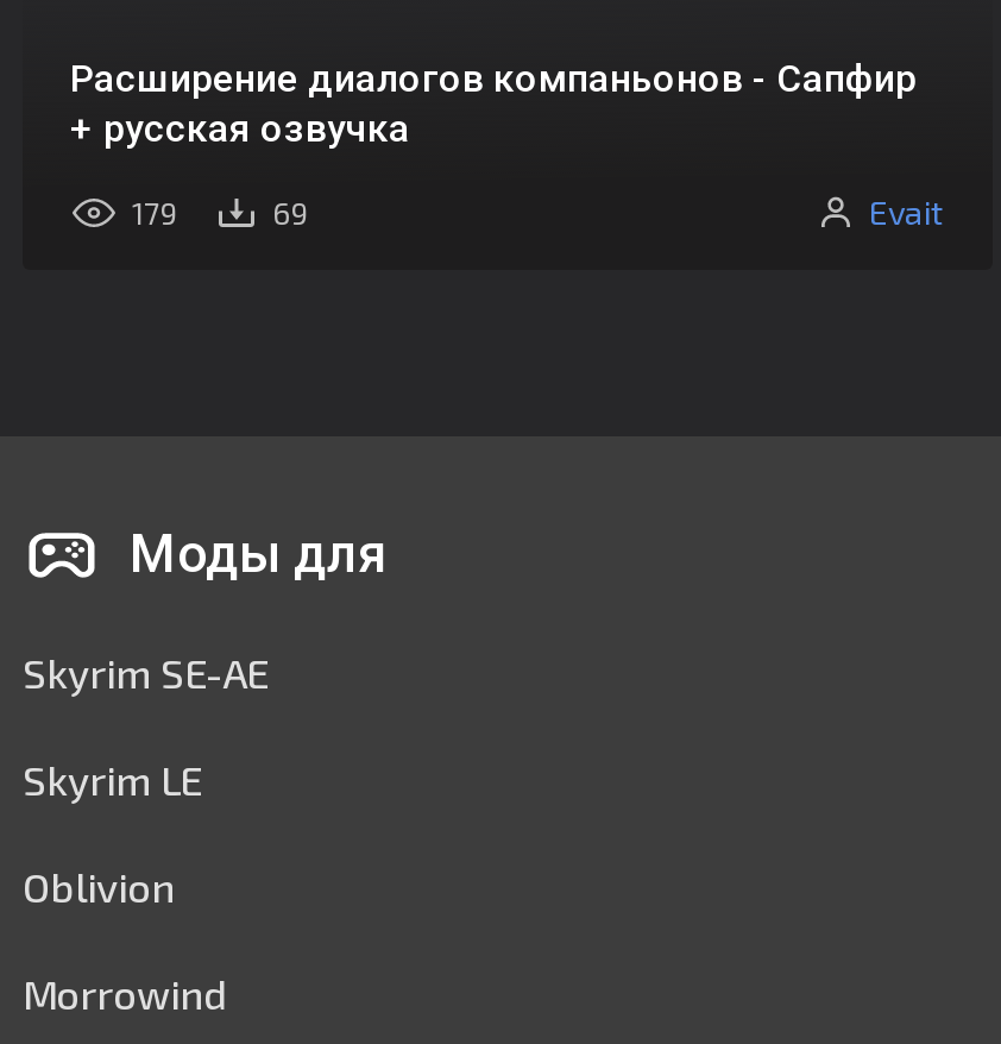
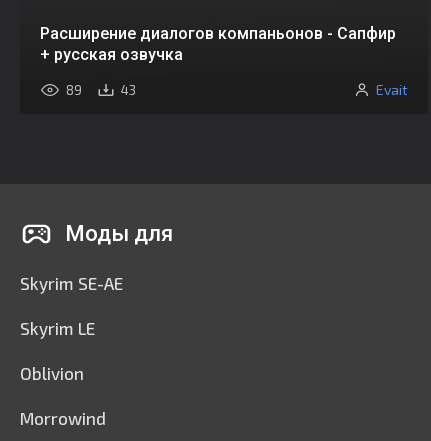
- 179
+ 89

- 69
+ 43
